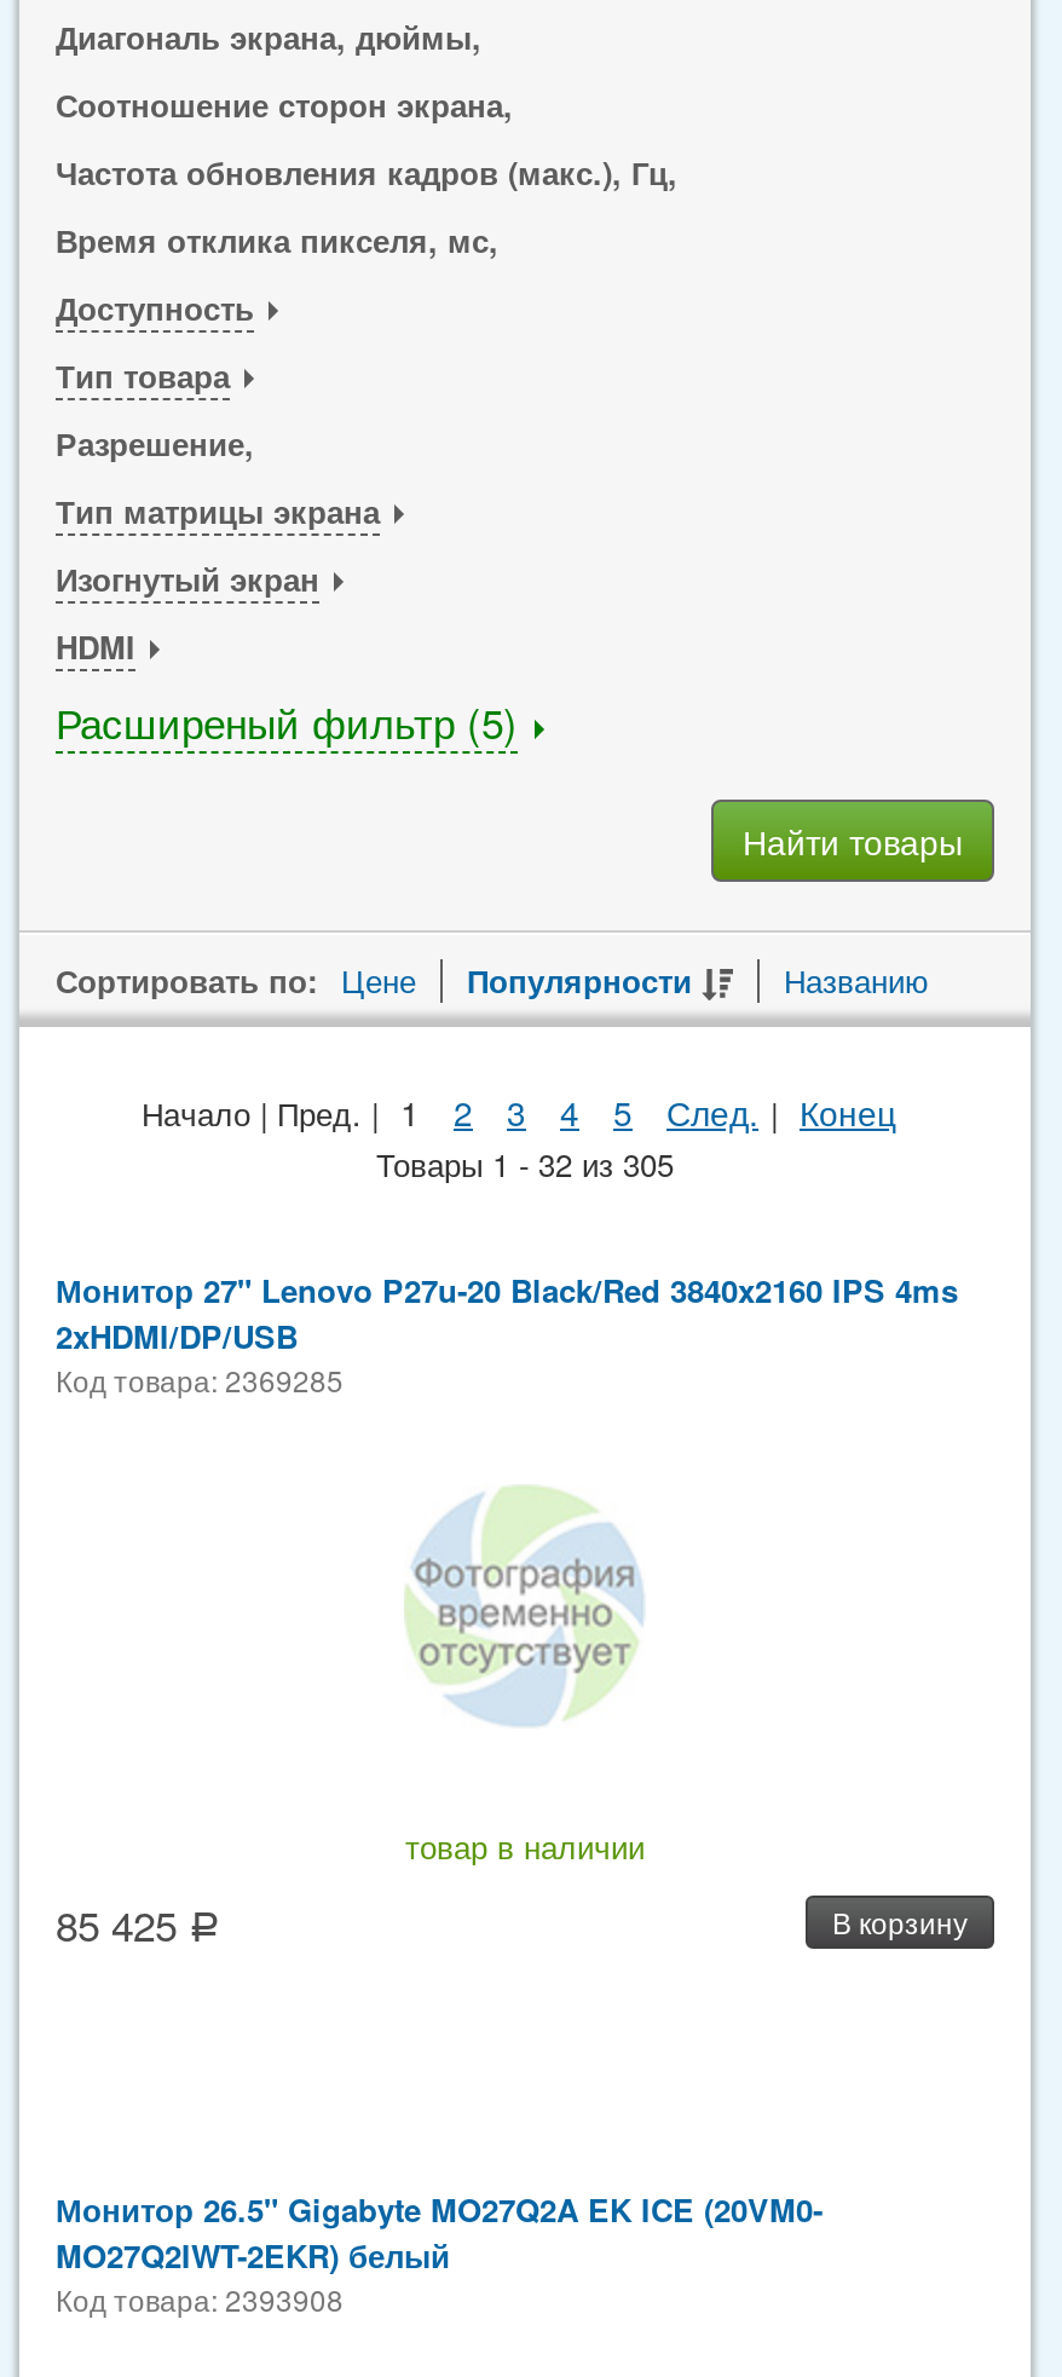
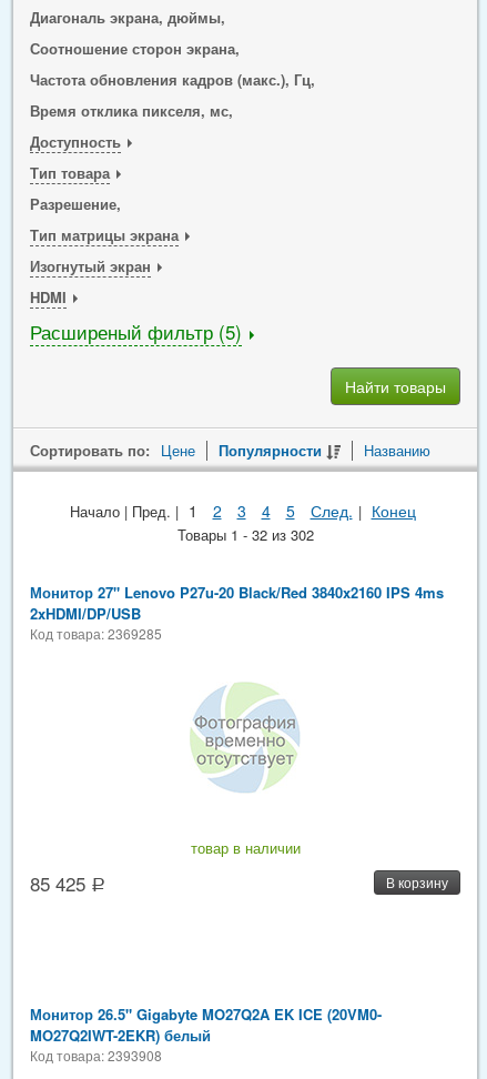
- Товары 1 - 32 из 305
+ Товары 1 - 32 из 302
